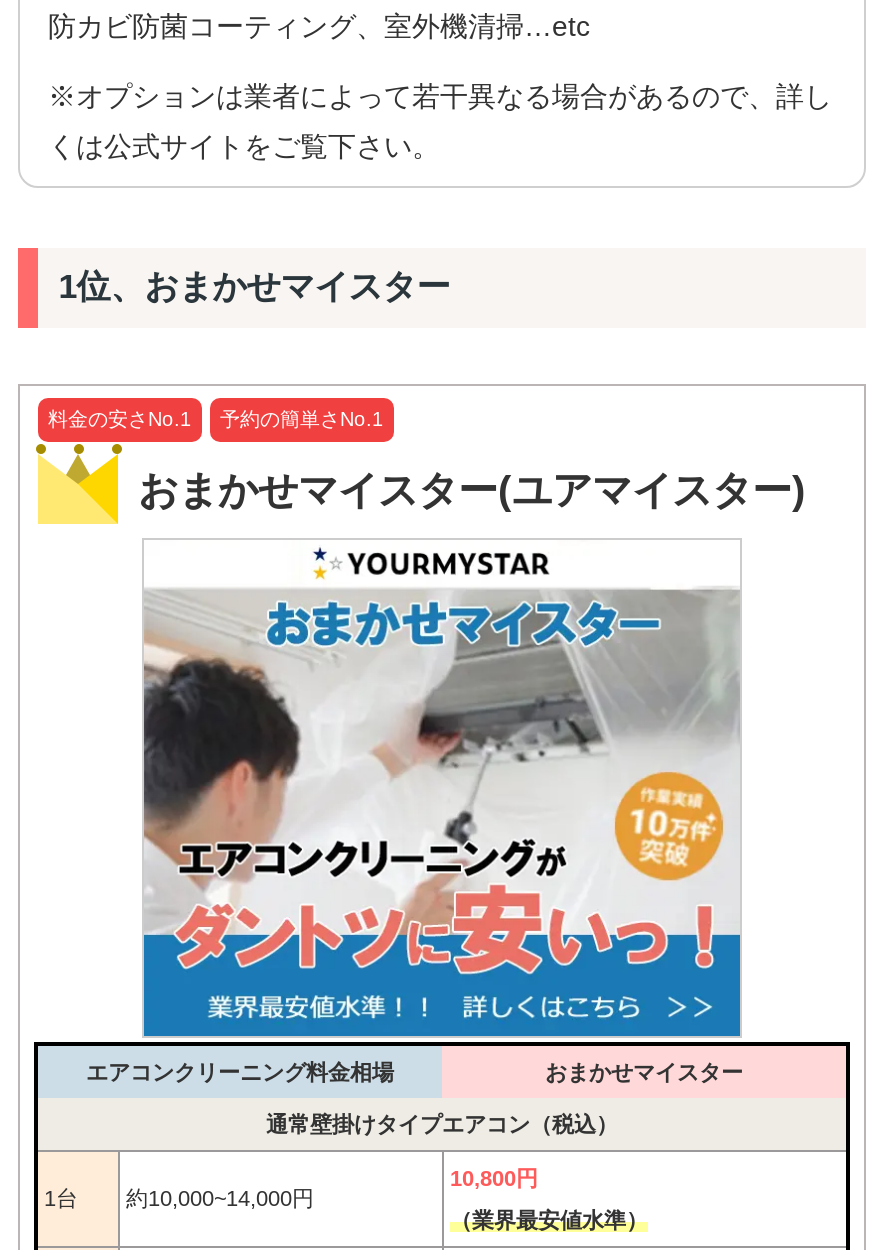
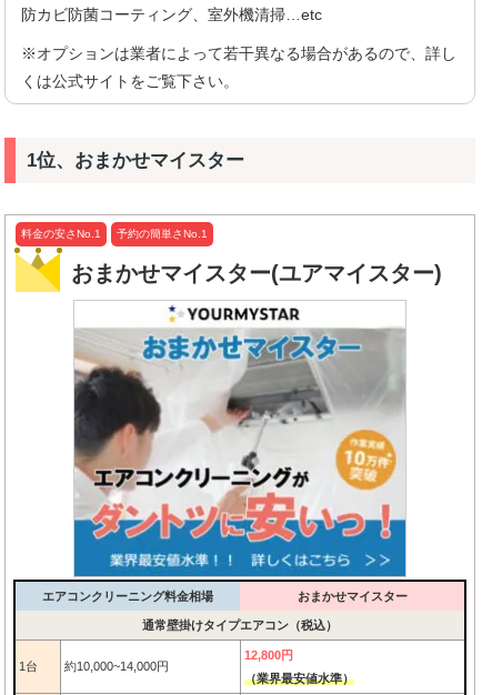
- 10,800円
+ 12,800円
